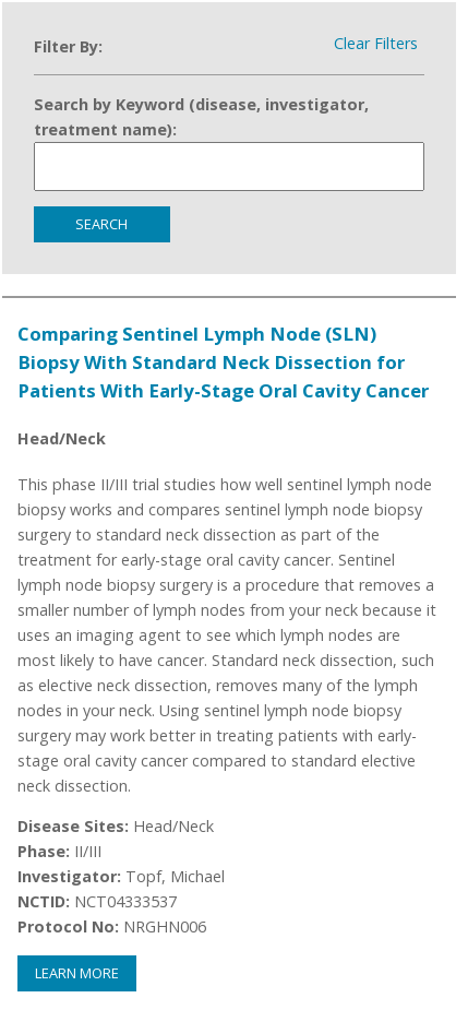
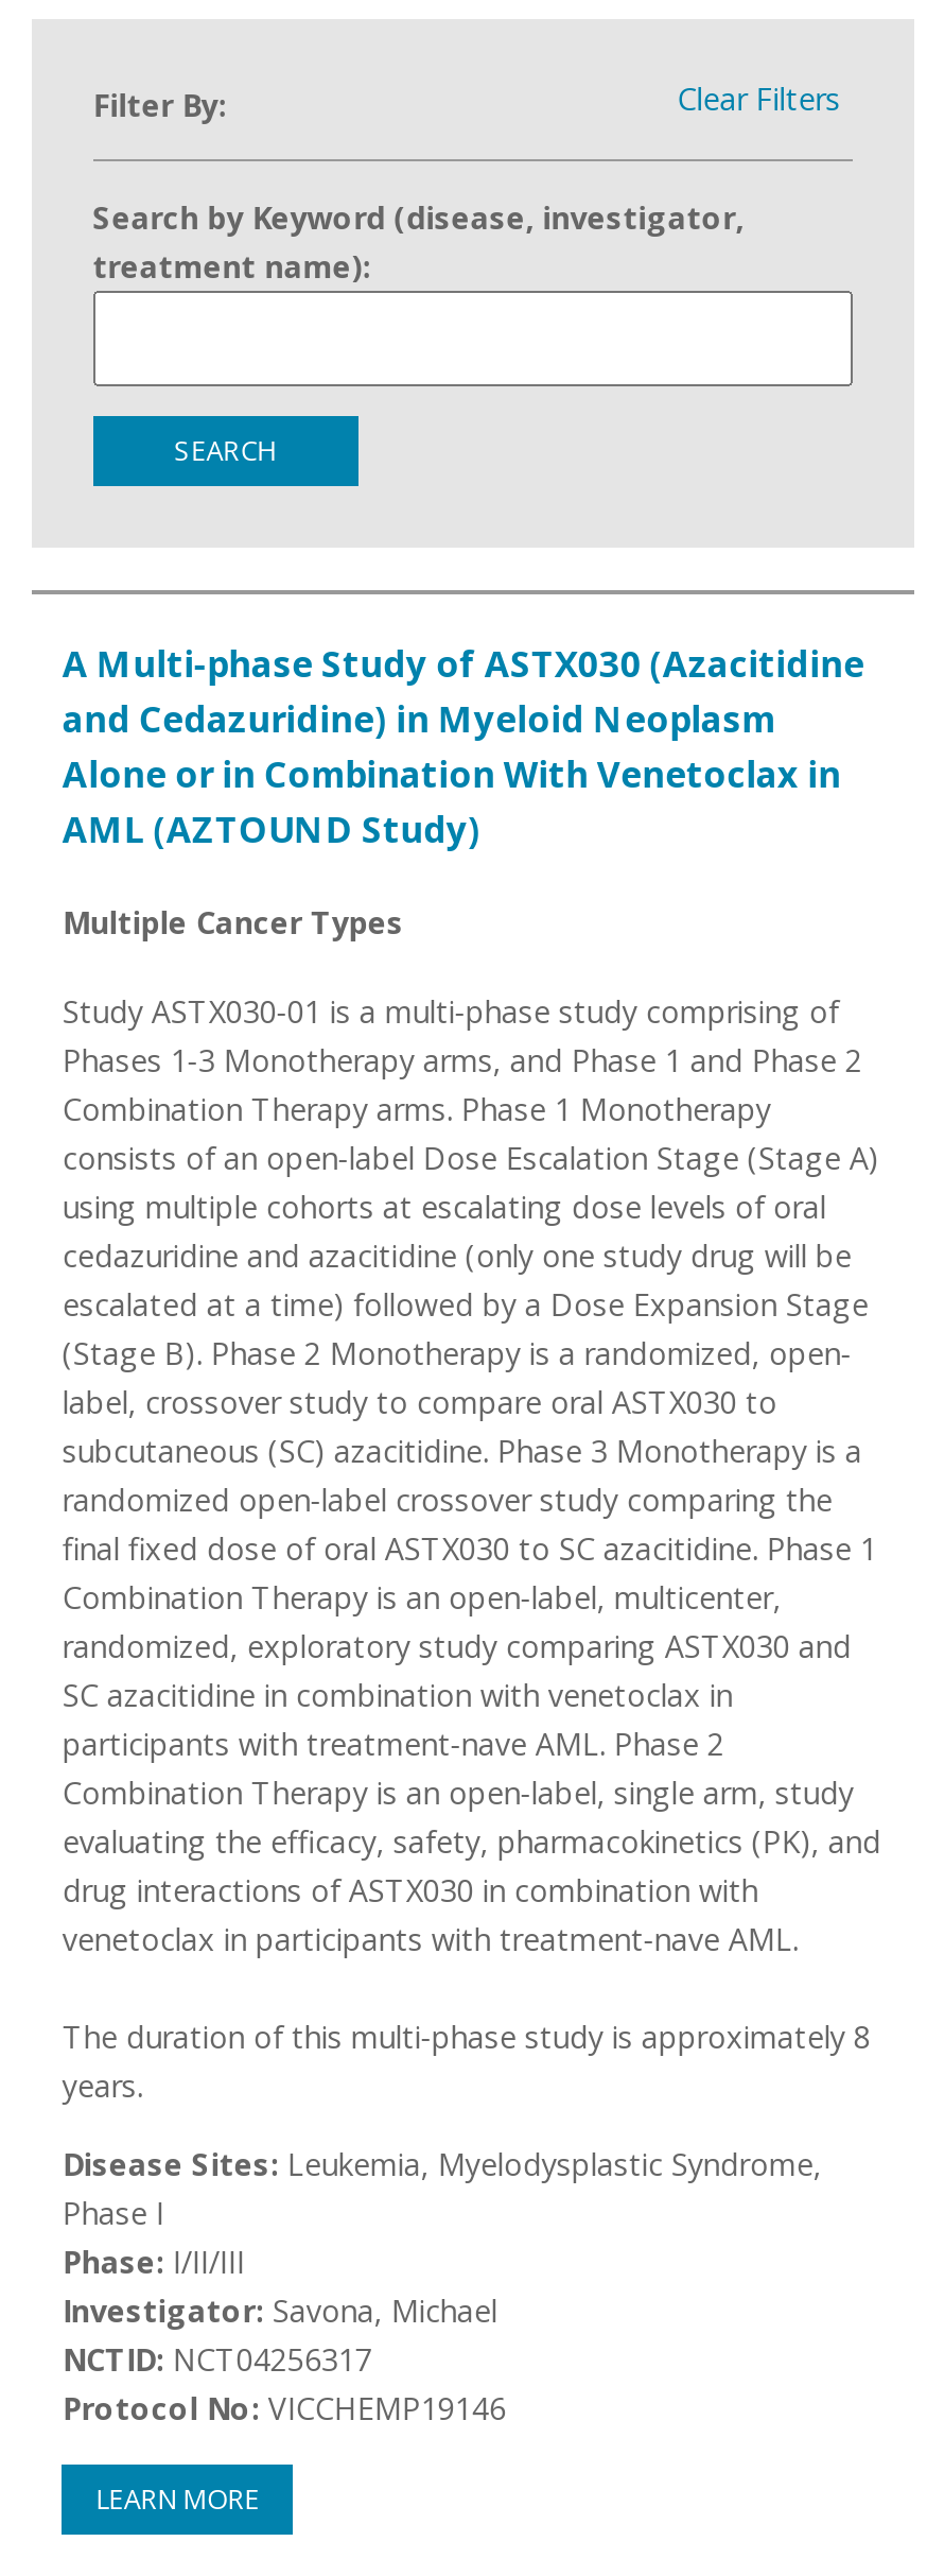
- Comparing Sentinel Lymph Node (SLN)
- Biopsy With Standard Neck Dissection for
- Patients With Early-Stage Oral Cavity Cancer
- Head/Neck
- This phase II/III trial studies how well sentinel lymph node
- biopsy works and compares sentinel lymph node biopsy
- surgery to standard neck dissection as part of the
- treatment for early-stage oral cavity cancer. Sentinel
- lymph node biopsy surgery is a procedure that removes a
- smaller number of lymph nodes from your neck because it
- uses an imaging agent to see which lymph nodes are
- most likely to have cancer. Standard neck dissection, such
- as elective neck dissection, removes many of the lymph
- nodes in your neck. Using sentinel lymph node biopsy
- surgery may work better in treating patients with early-
- stage oral cavity cancer compared to standard elective
- neck dissection.
- Disease Sites: Head/Neck
- Phase: II/III
- Investigator: Topf, Michael
- NCTID: NCT04333537
- Protocol No: NRGHN006
+ A Multi-phase Study of ASTX030 (Azacitidine
+ and Cedazuridine) in Myeloid Neoplasm
+ Alone or in Combination With Venetoclax in
+ AML (AZTOUND Study)
+ Multiple Cancer Types
+ Study ASTX030-01 is a multi-phase study comprising of
+ Phases 1-3 Monotherapy arms, and Phase 1 and Phase 2
+ Combination Therapy arms. Phase 1 Monotherapy
+ consists of an open-label Dose Escalation Stage (Stage A)
+ using multiple cohorts at escalating dose levels of oral
+ cedazuridine and azacitidine (only one study drug will be
+ escalated at a time) followed by a Dose Expansion Stage
+ (Stage B). Phase 2 Monotherapy is a randomized, open-
+ label, crossover study to compare oral ASTX030 to
+ subcutaneous (SC) azacitidine. Phase 3 Monotherapy is a
+ randomized open-label crossover study comparing the
+ final fixed dose of oral ASTX030 to SC azacitidine. Phase 1
+ Combination Therapy is an open-label, multicenter,
+ randomized, exploratory study comparing ASTX030 and
+ SC azacitidine in combination with venetoclax in
+ participants with treatment-nave AML. Phase 2
+ Combination Therapy is an open-label, single arm, study
+ evaluating the efficacy, safety, pharmacokinetics (PK), and
+ drug interactions of ASTX030 in combination with
+ venetoclax in participants with treatment-nave AML.
+ The duration of this multi-phase study is approximately 8
+ years.
+ Disease Sites: Leukemia, Myelodysplastic Syndrome,
+ Phase I
+ Phase: I/II/III
+ Investigator: Savona, Michael
+ NCTID: NCT04256317
+ Protocol No: VICCHEMP19146
